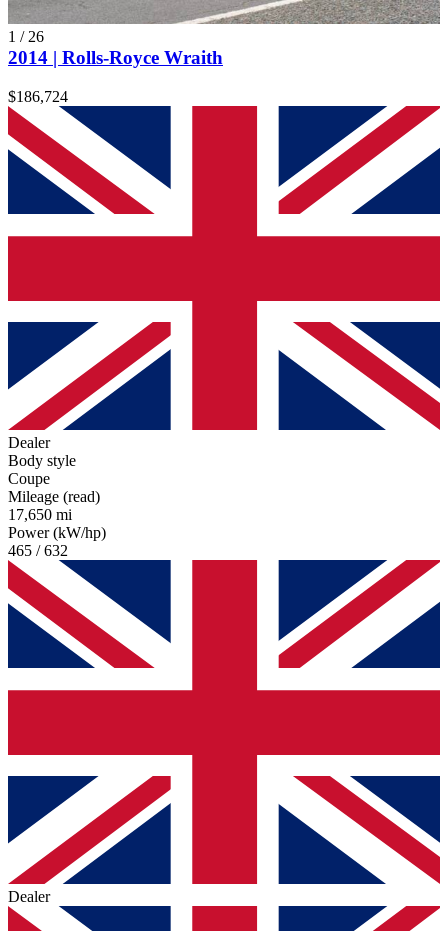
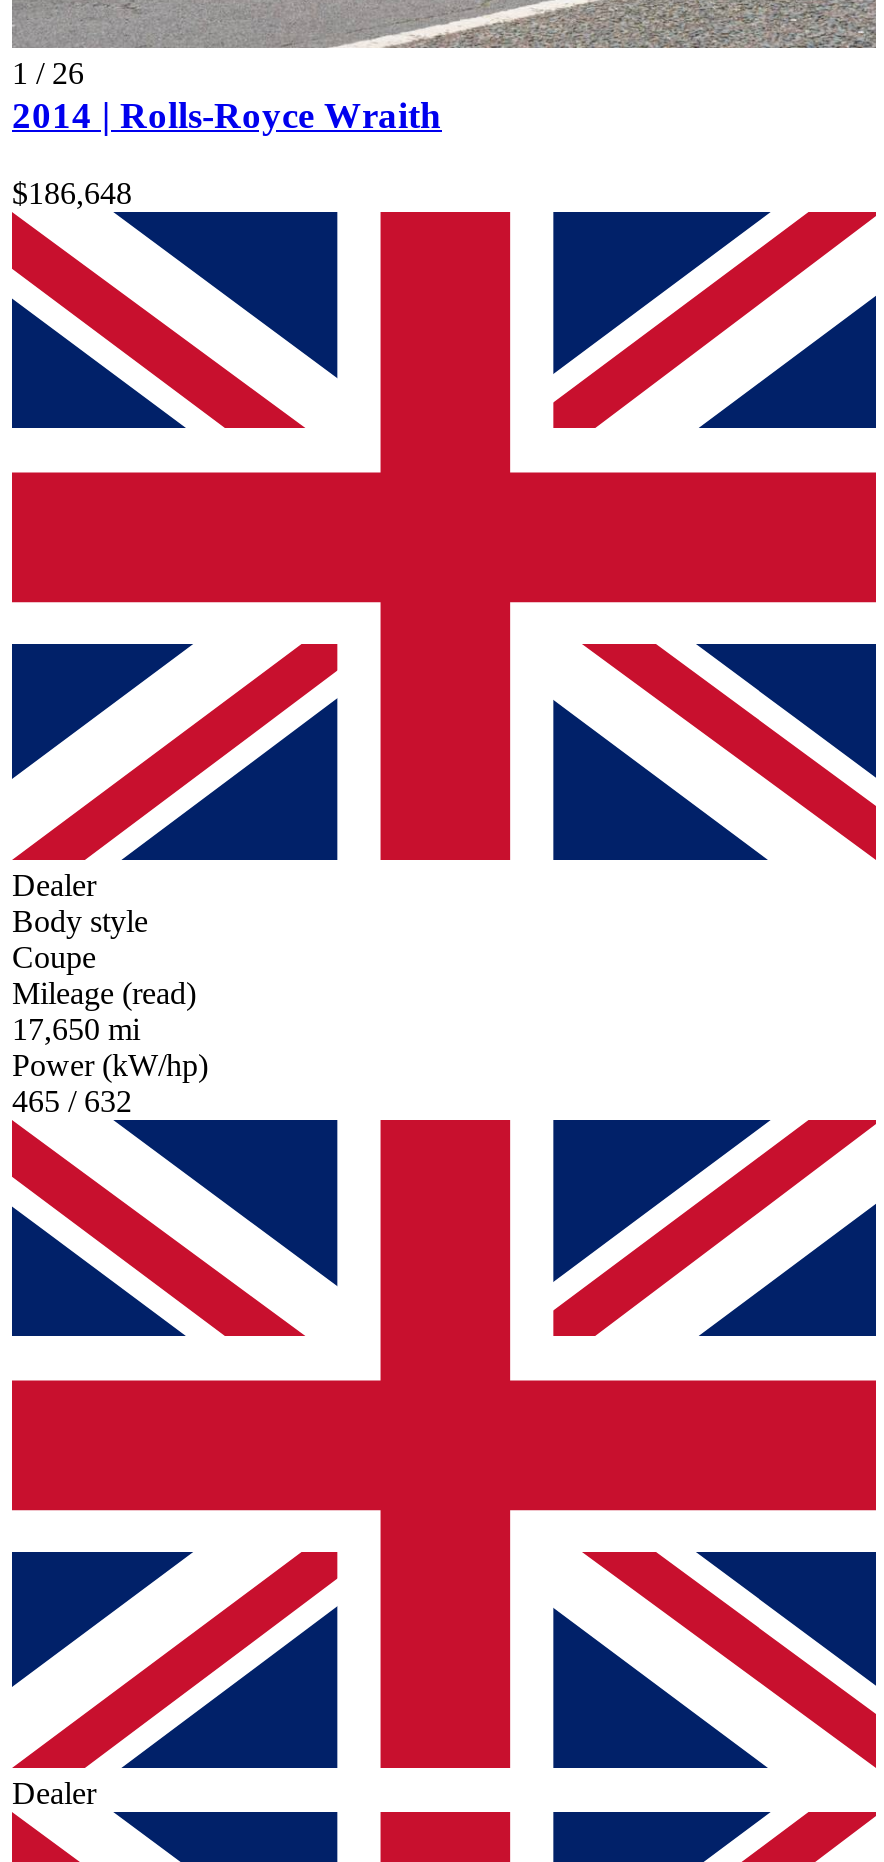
- $186,724
+ $186,648
